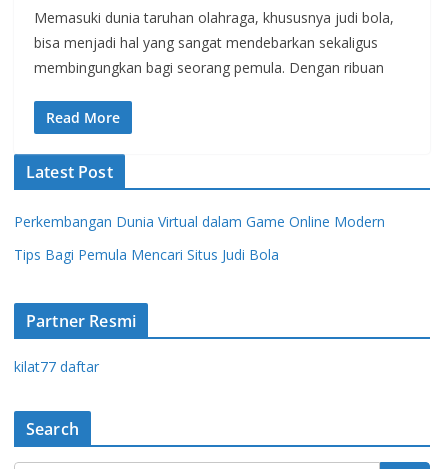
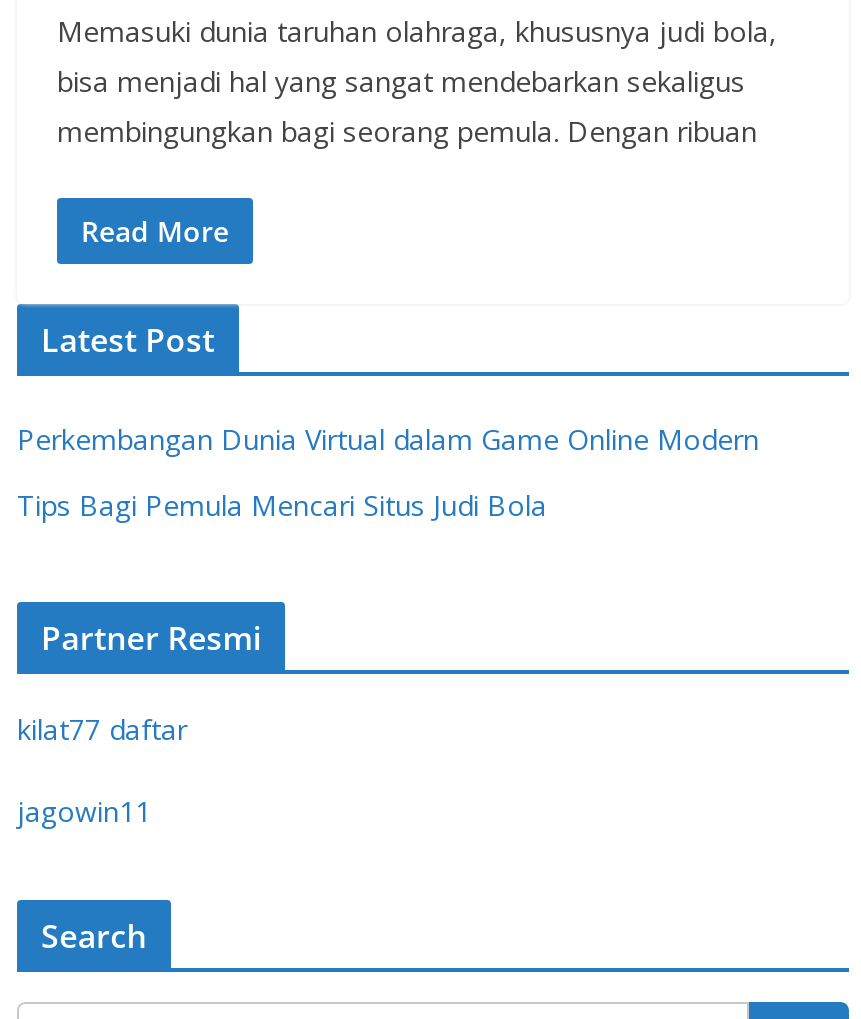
+ jagowin11
